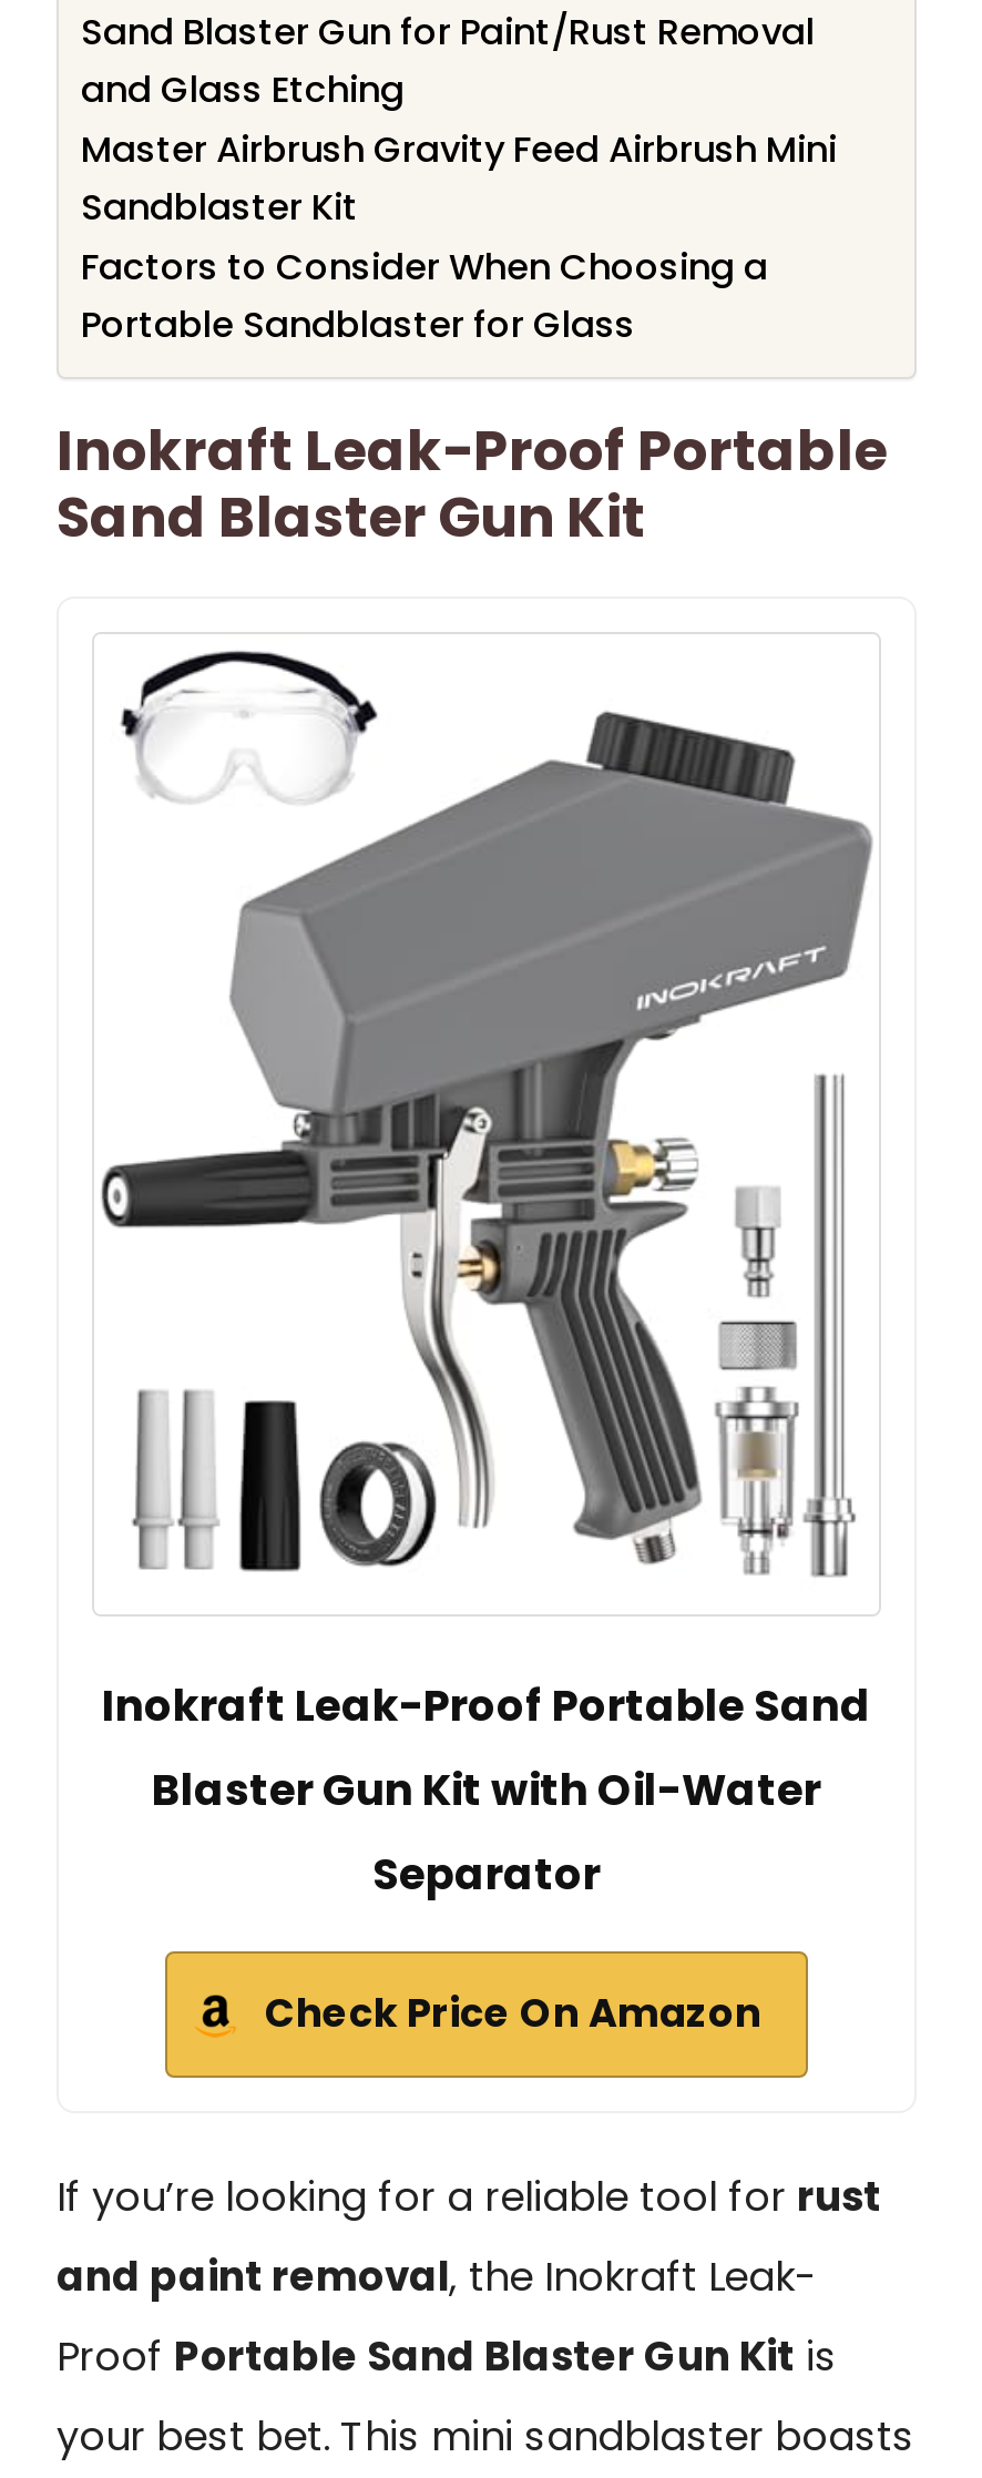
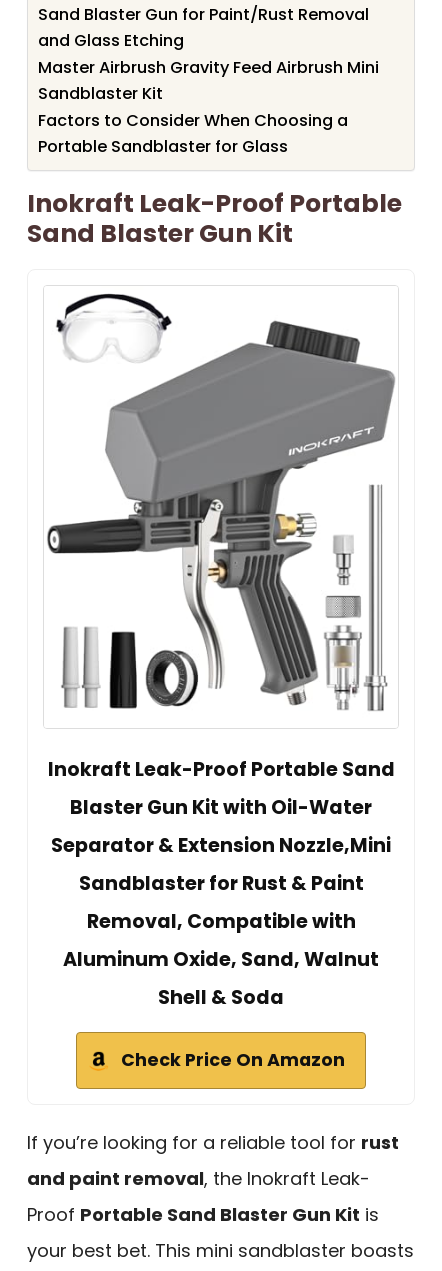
- Separator
+ Separator & Extension Nozzle,Mini
+ Sandblaster for Rust & Paint
+ Removal, Compatible with
+ Aluminum Oxide, Sand, Walnut
+ Shell & Soda
